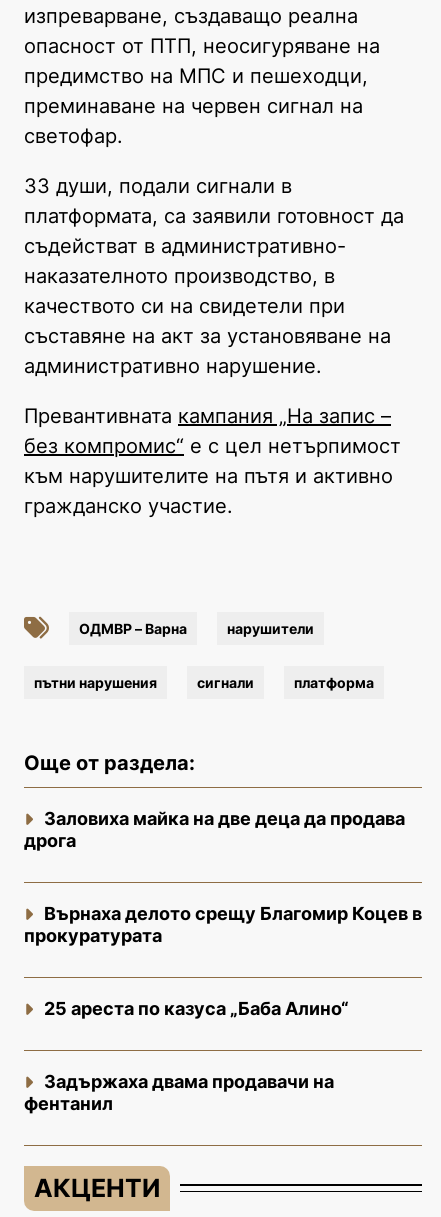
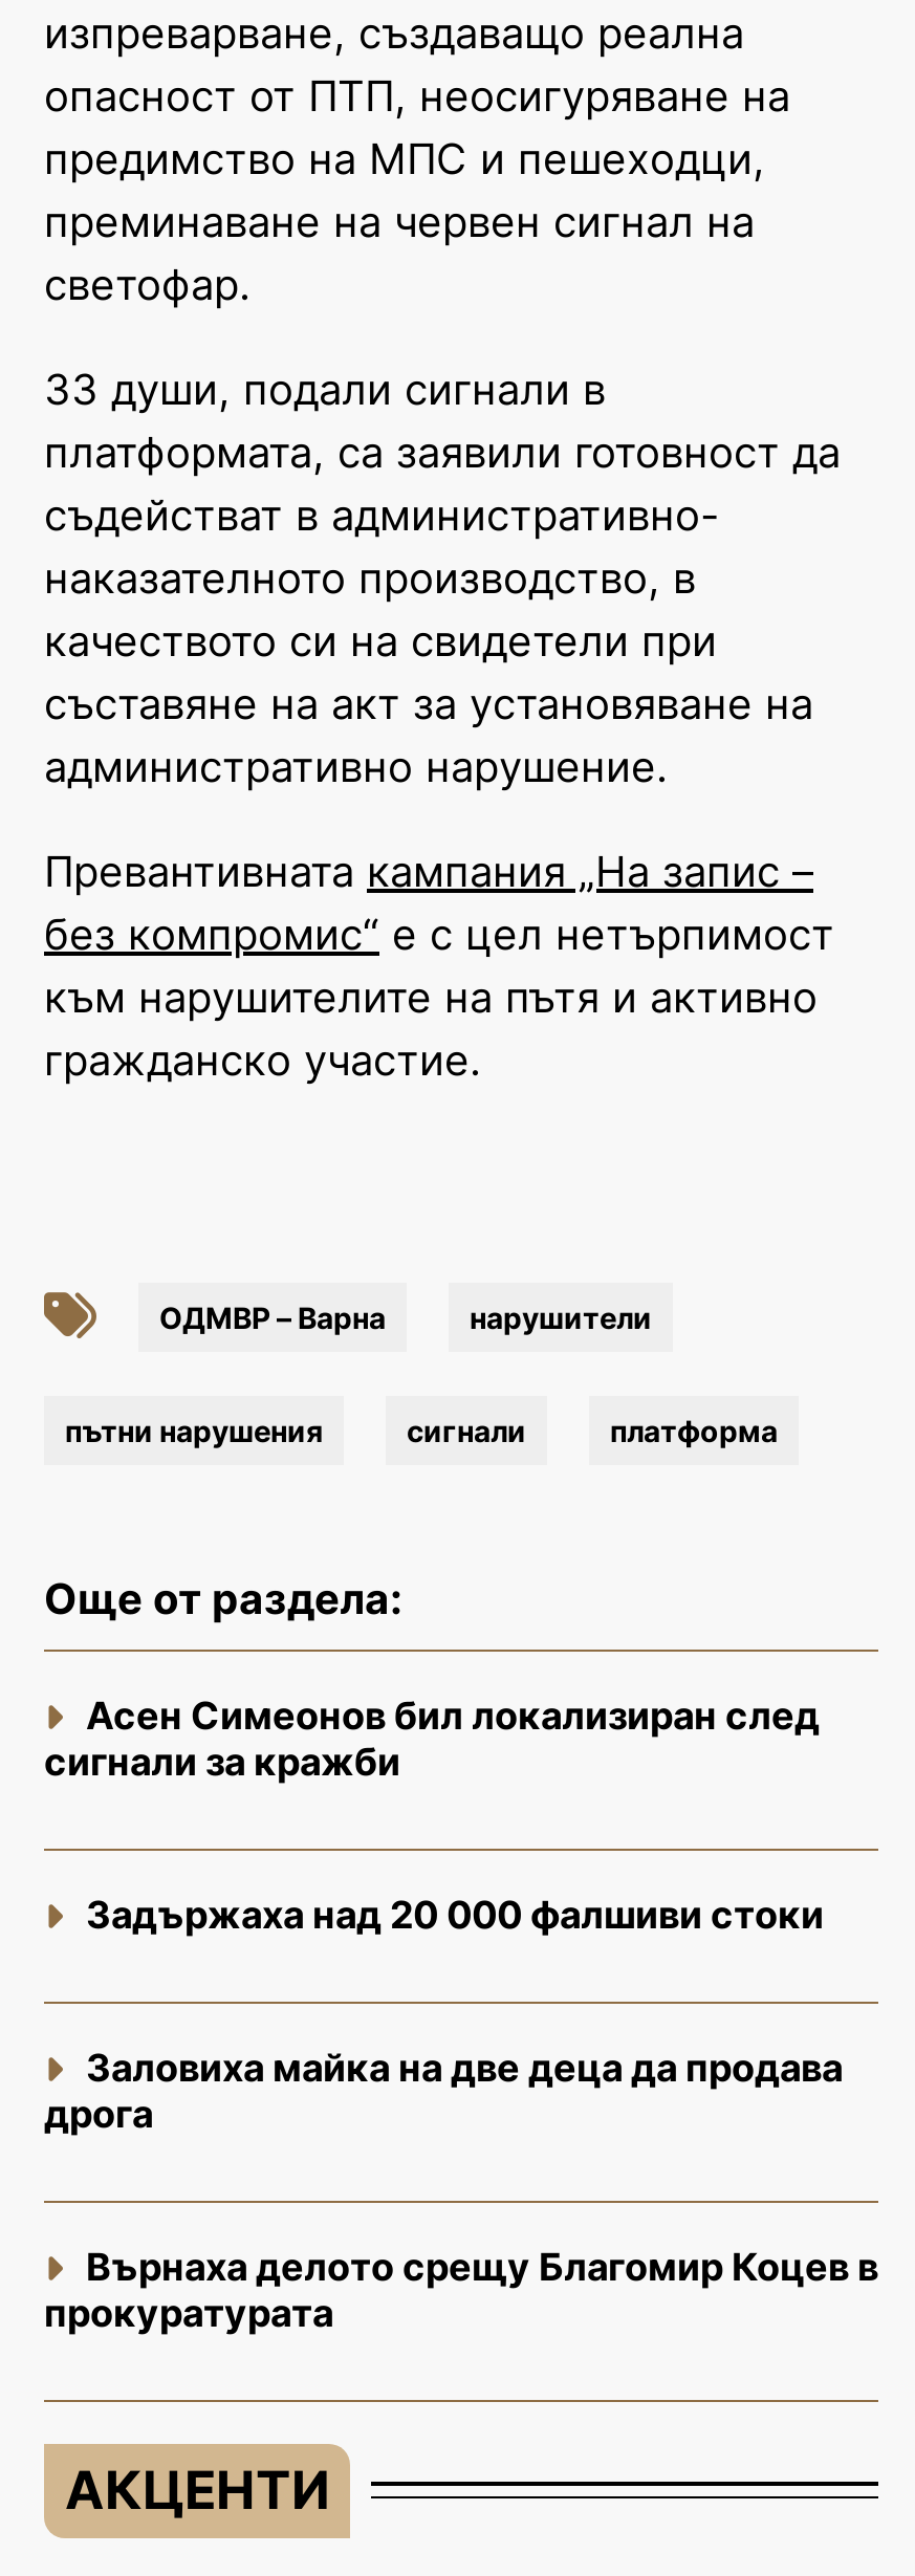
+ Асен Симеонов бил локализиран след
+ сигнали за кражби
+ Задържаха над 20 000 фалшиви стоки

moved down: Заловиха майка на две деца да продава | дрога | Върнаха делото срещу Благомир Коцев в | прокуратурата

- 25 ареста по казуса „Баба Алино“
- Задържаха двама продавачи на
- фентанил
